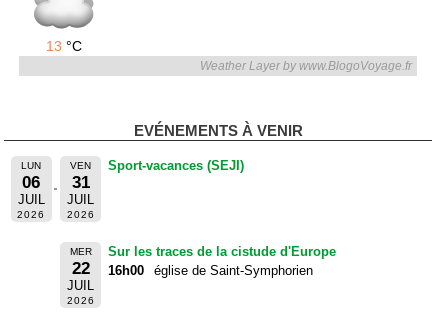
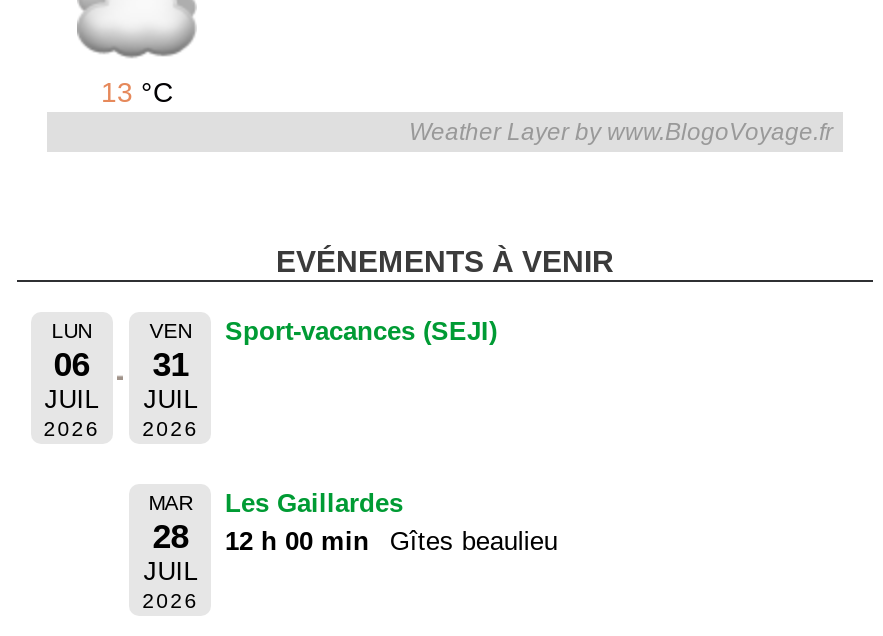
- MER
- 22
+ MAR
+ 28

- Sur les traces de la cistude d'Europe
- 16h00
- église de Saint-Symphorien
+ Les Gaillardes
+ 12 h 00 min
+ Gîtes beaulieu
